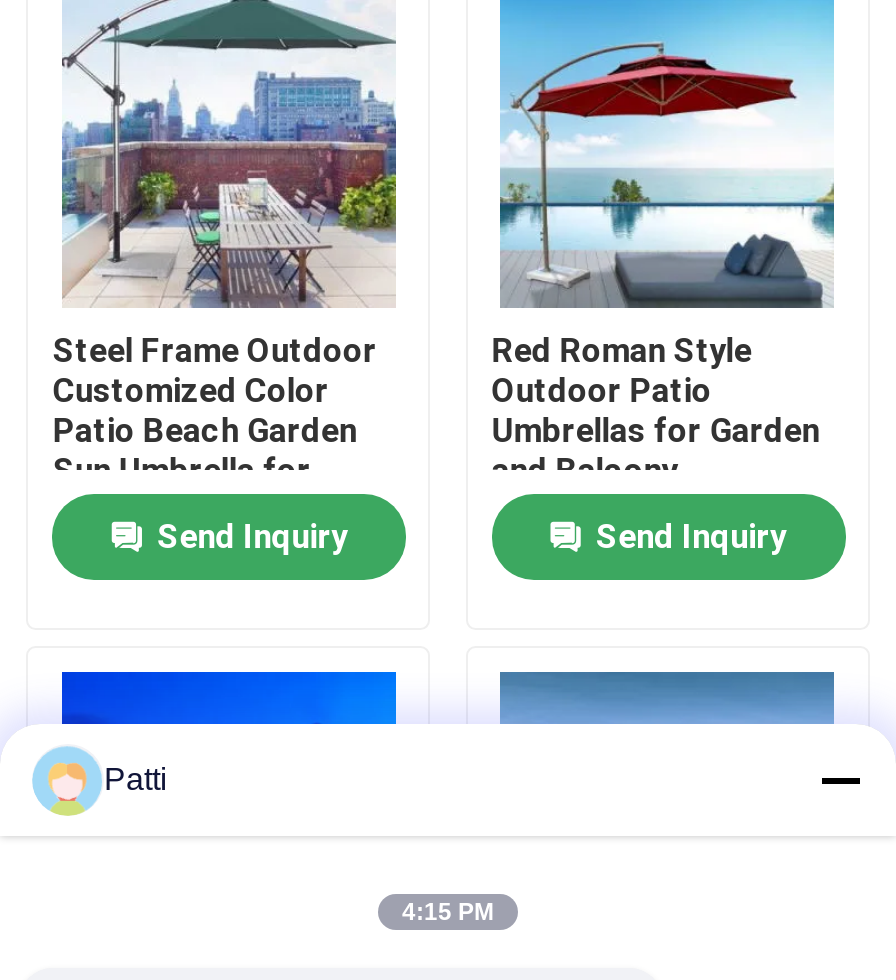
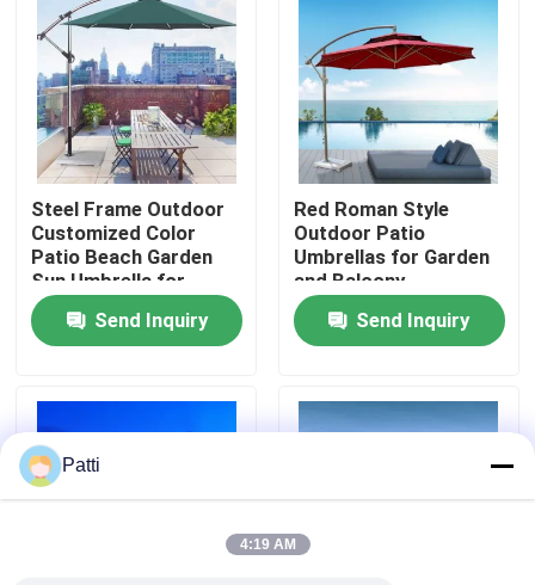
- 4:15 PM
+ 4:19 AM
